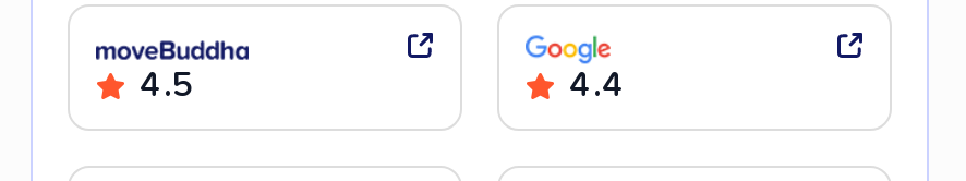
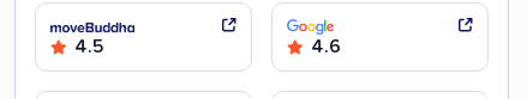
- 4.4
+ 4.6
